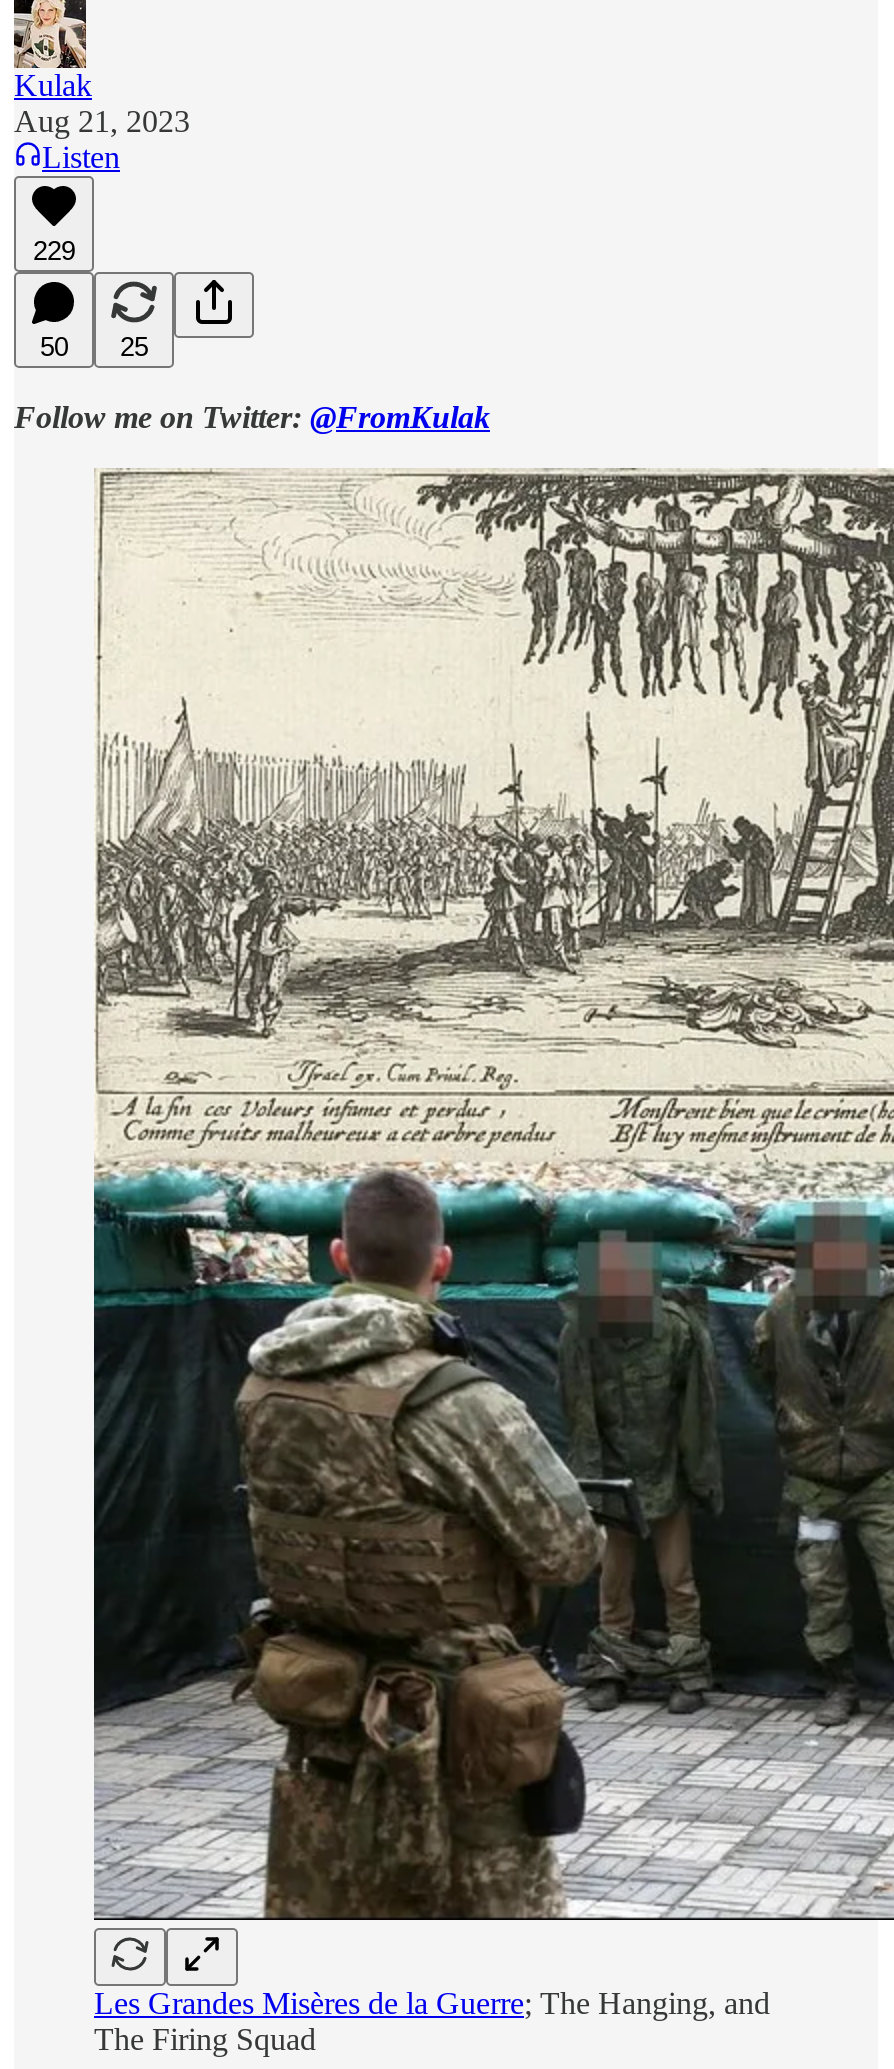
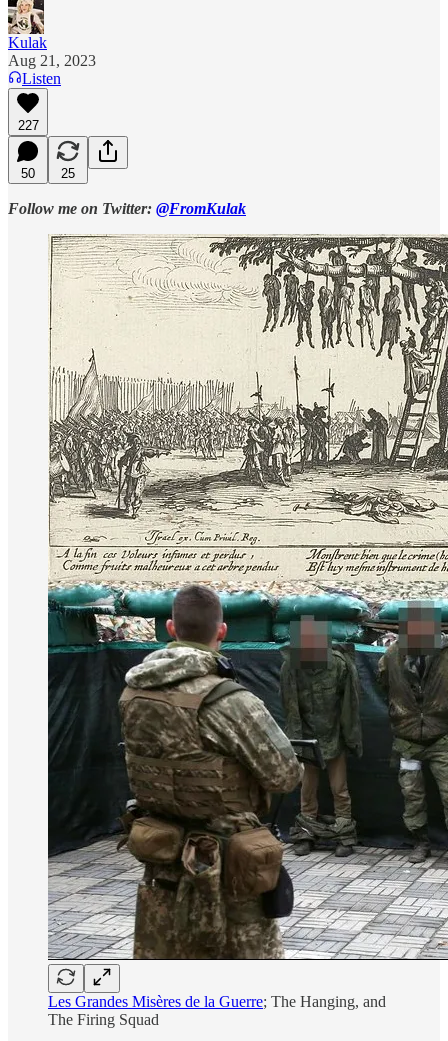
- 229
+ 227
